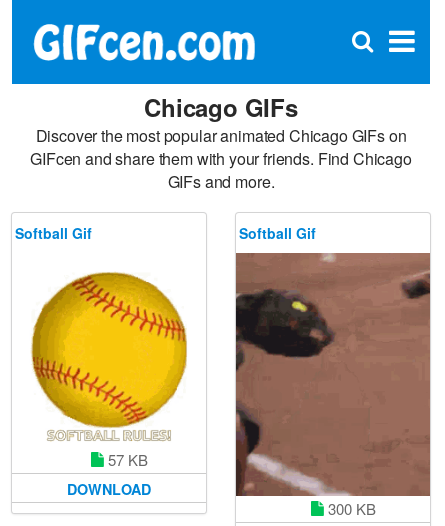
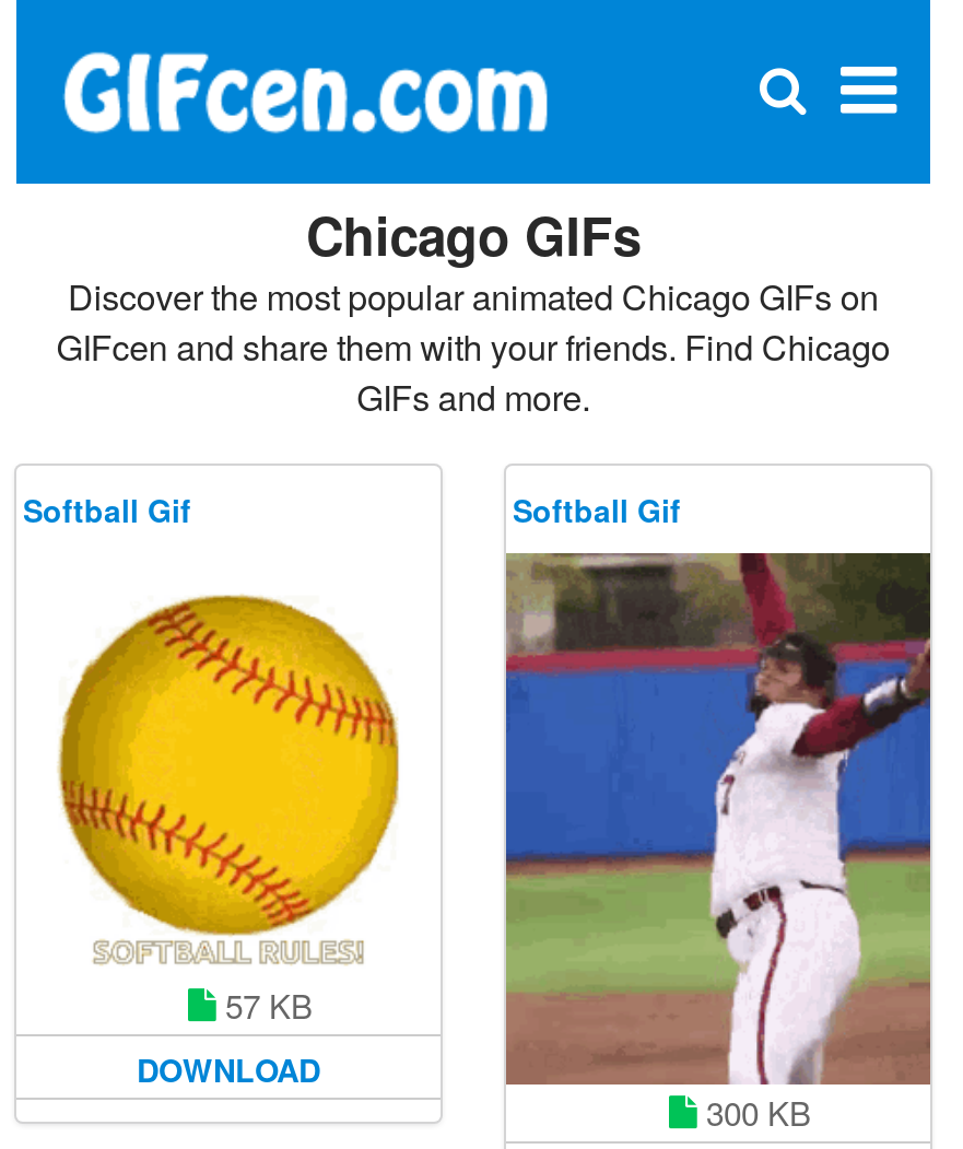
- [image]
+ [image]
